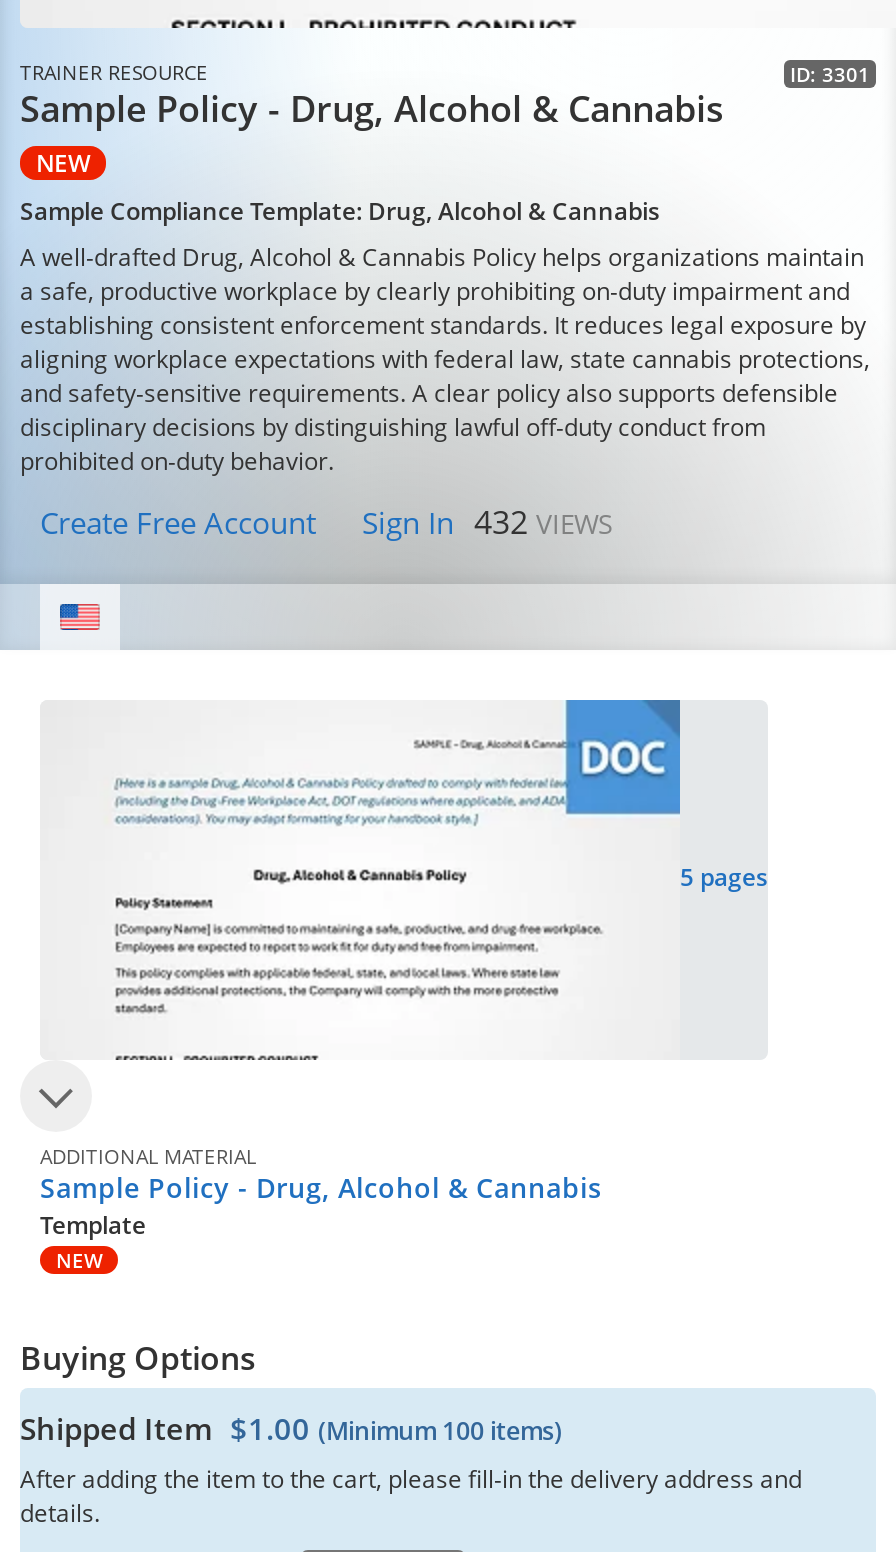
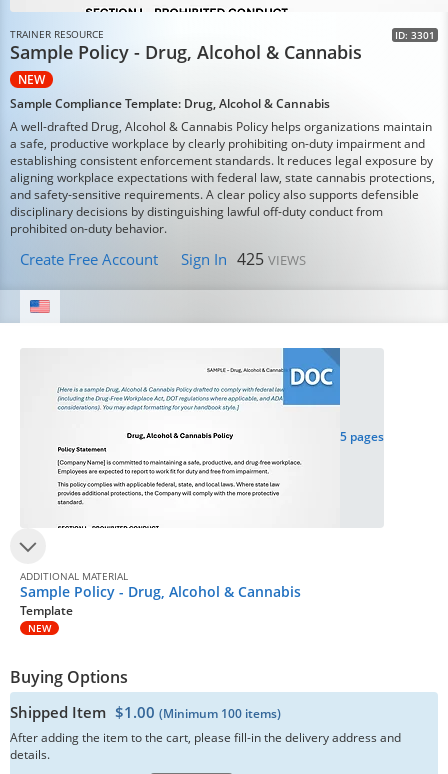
- Create Free Account Sign In 432 VIEWS
+ Create Free Account Sign In 425 VIEWS
